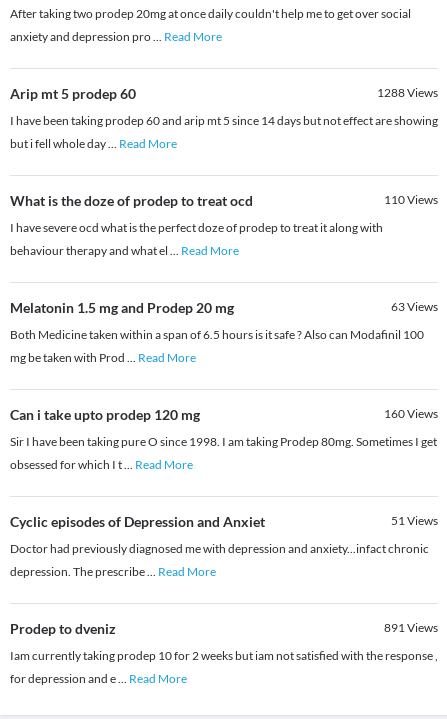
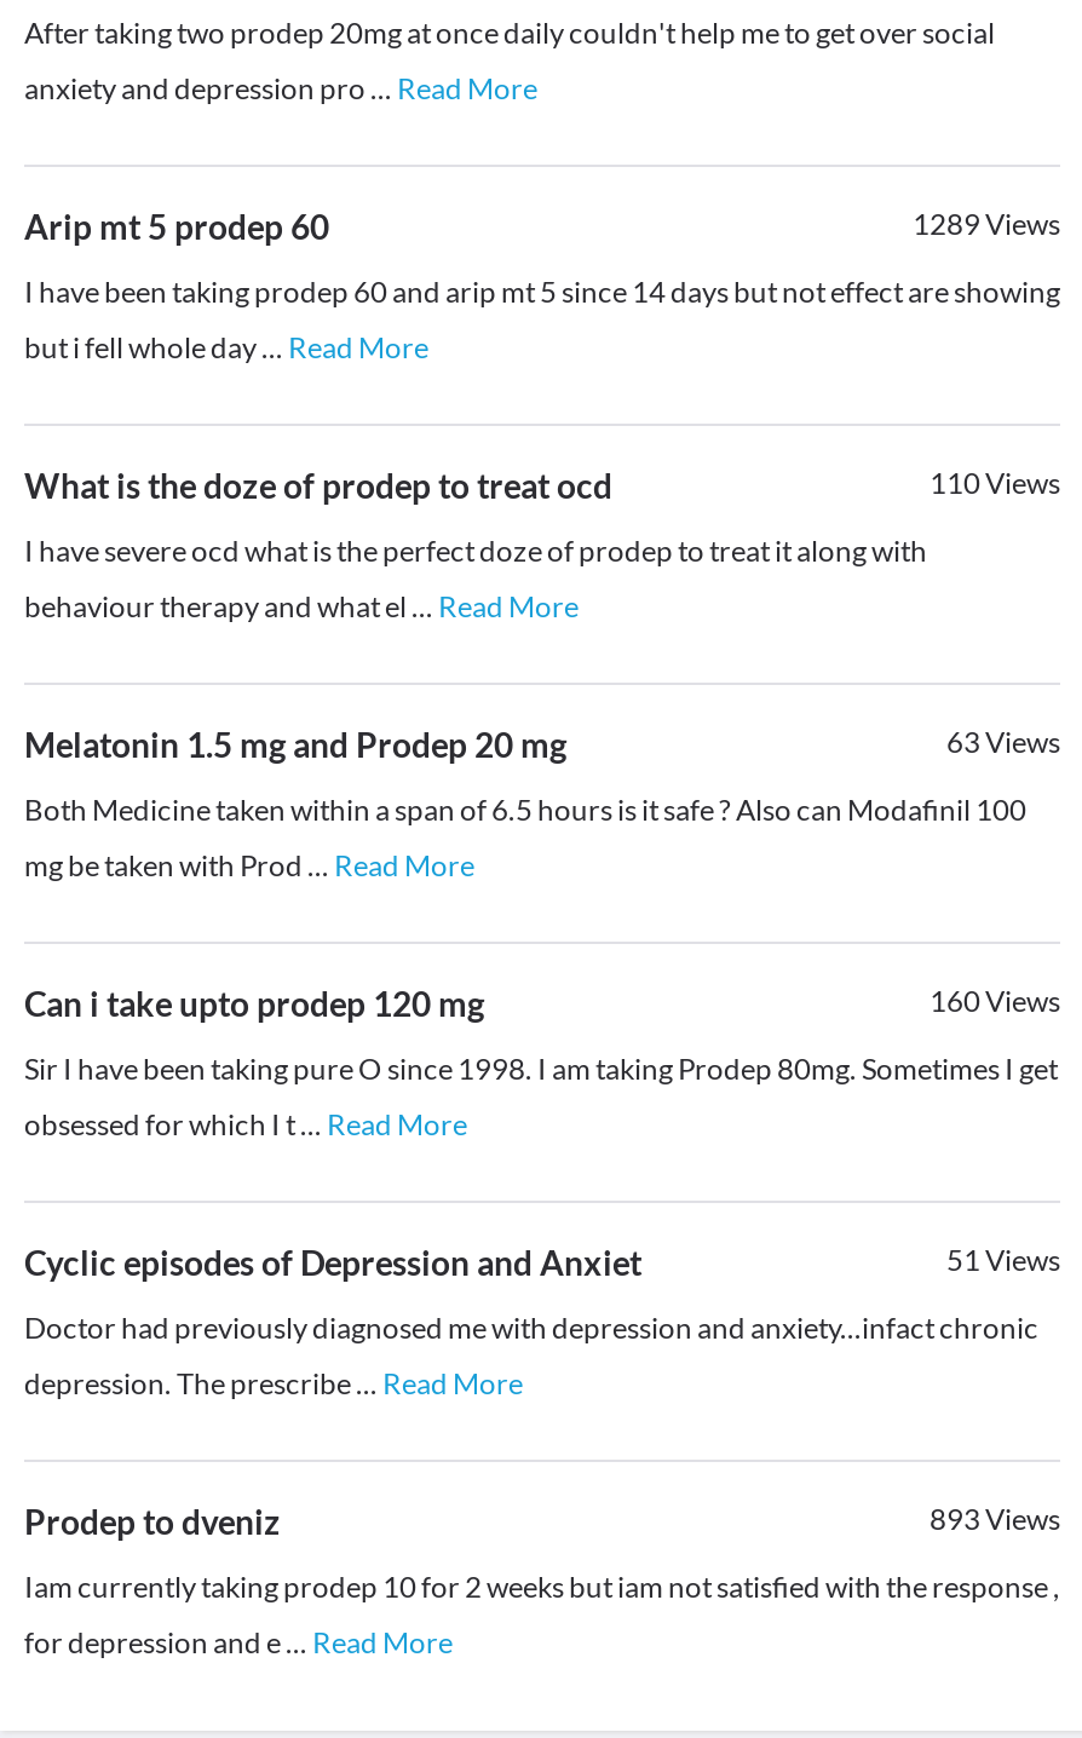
- 1288Views
+ 1289Views

- 891Views
+ 893Views
